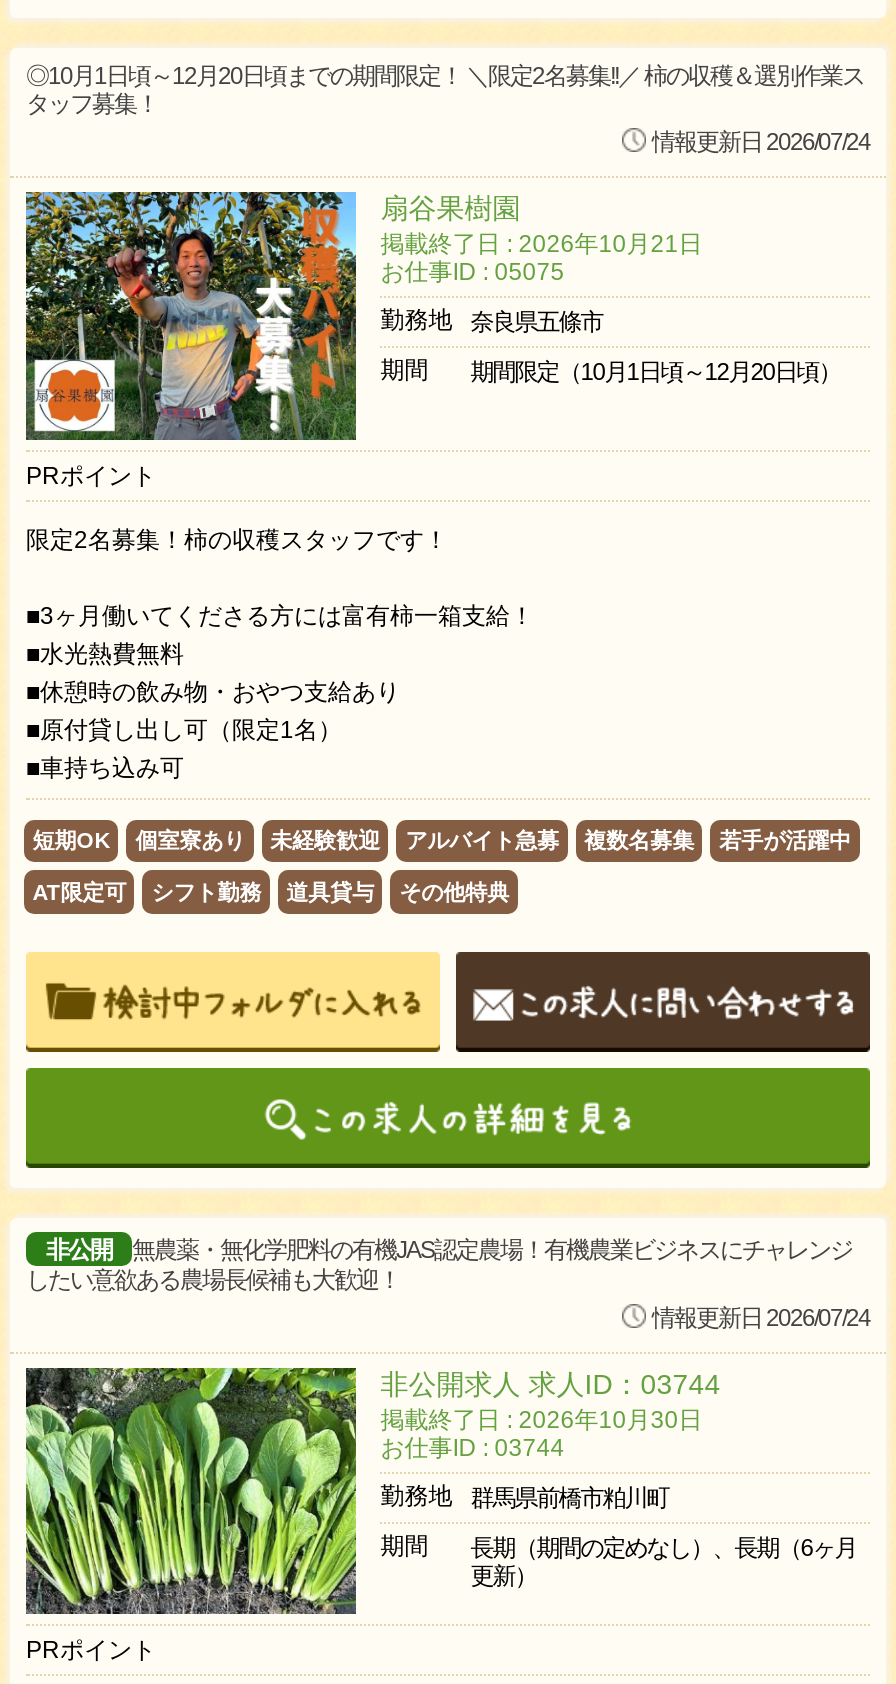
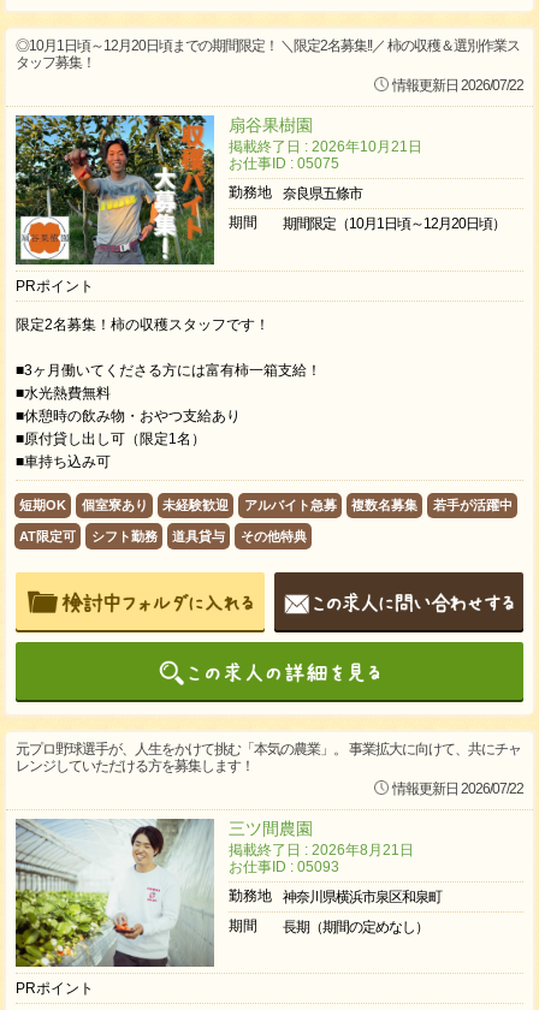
- 情報更新日 2026/07/24
+ 情報更新日 2026/07/22

- 非公開
- 無農薬・無化学肥料の有機JAS認定農場！有機農業ビジネスにチャレンジ
- したい意欲ある農場長候補も大歓迎！
- 情報更新日 2026/07/24
+ 元プロ野球選手が、人生をかけて挑む「本気の農業」。 事業拡大に向けて、共にチャ
+ レンジしていただける方を募集します！
+ 情報更新日 2026/07/22

- [image]
- 非公開求人 求人ID：03744
- 掲載終了日 : 2026年10月30日
- お仕事ID : 03744
+ [image]
+ 三ツ間農園
+ 掲載終了日 : 2026年8月21日
+ お仕事ID : 05093

- 群馬県前橋市粕川町
+ 神奈川県横浜市泉区和泉町

- 長期（期間の定めなし）、長期（6ヶ月
- 更新）
+ 長期（期間の定めなし）
